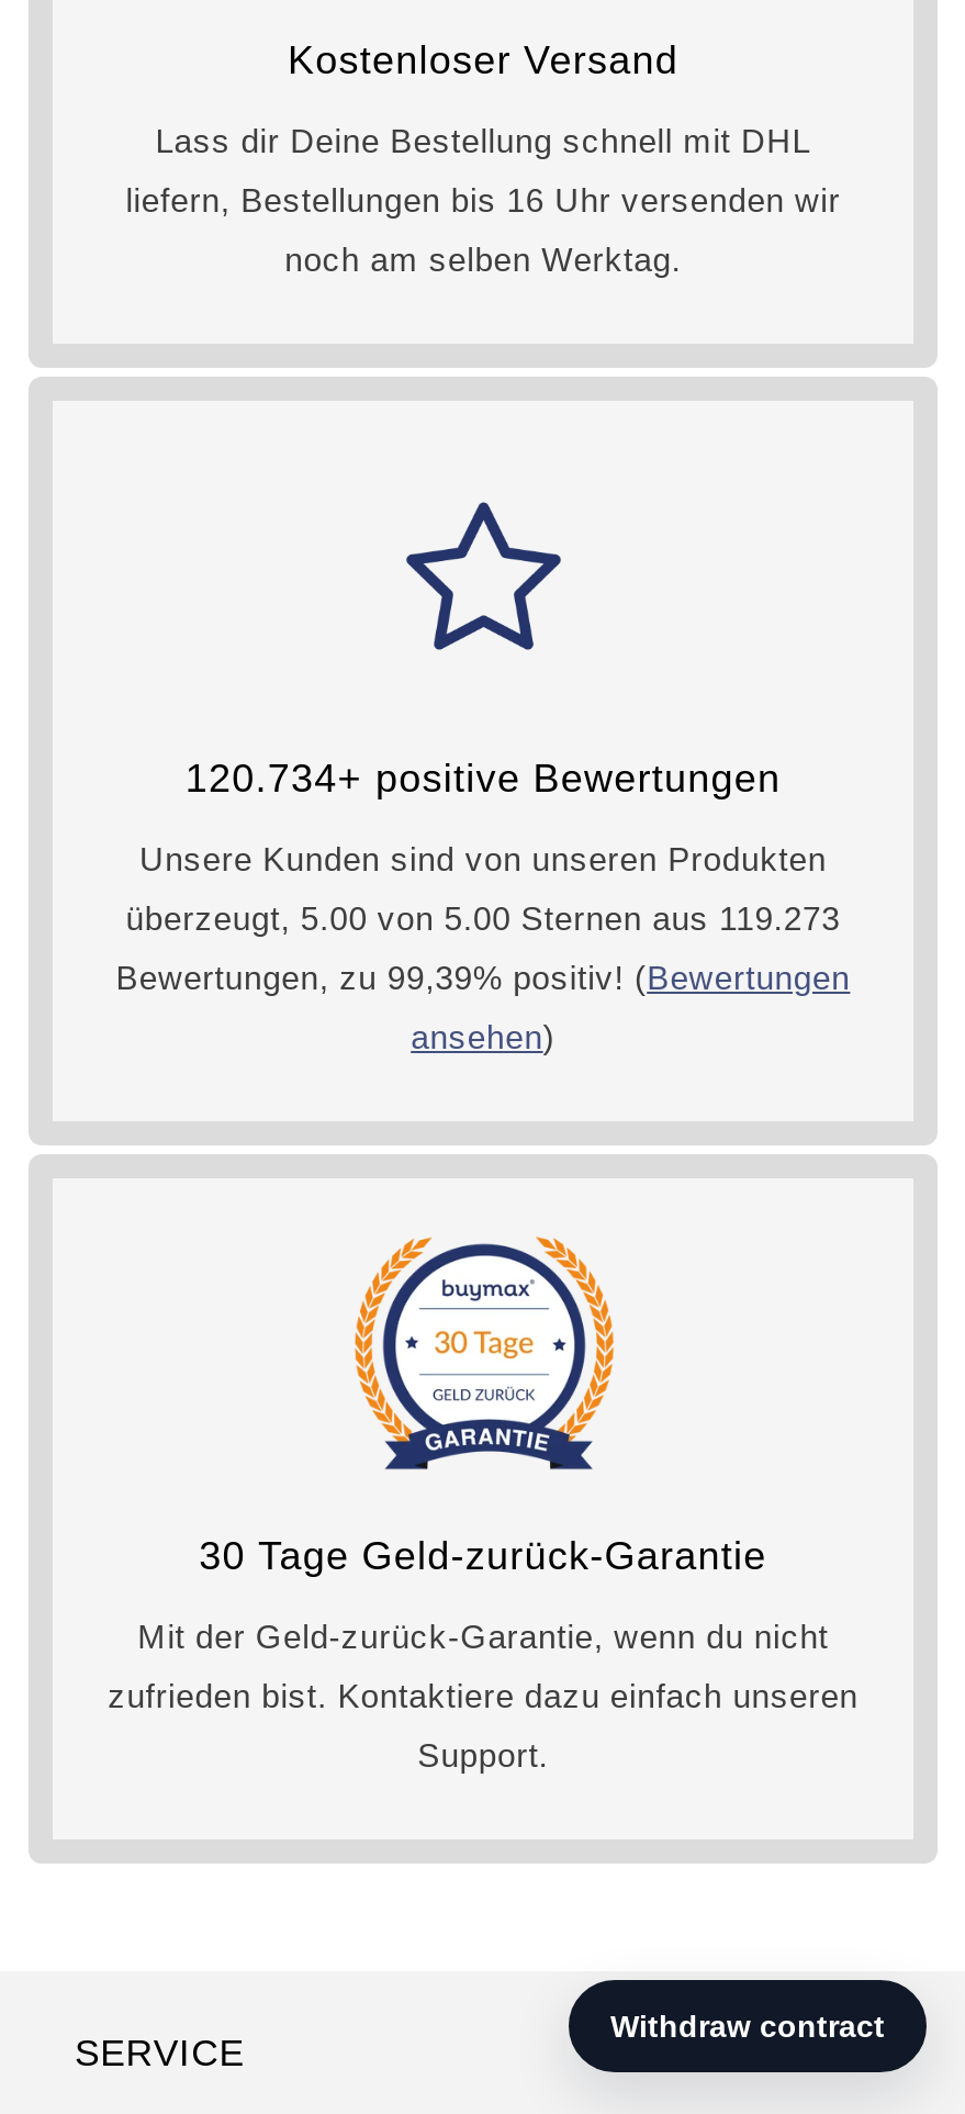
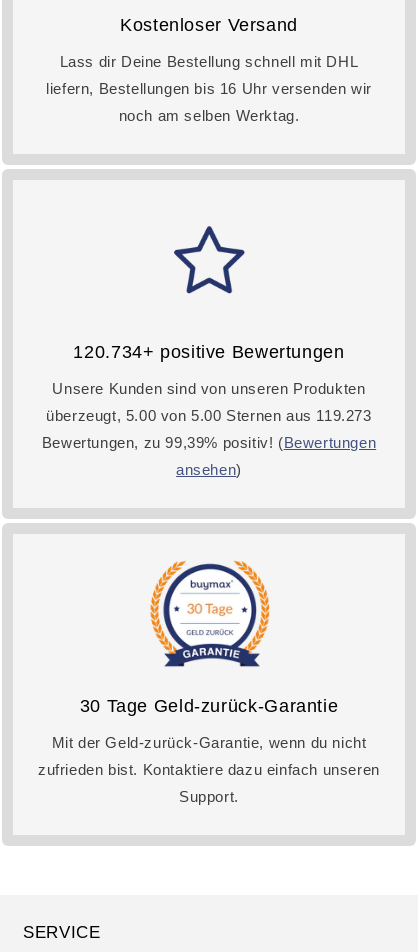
- [image]
